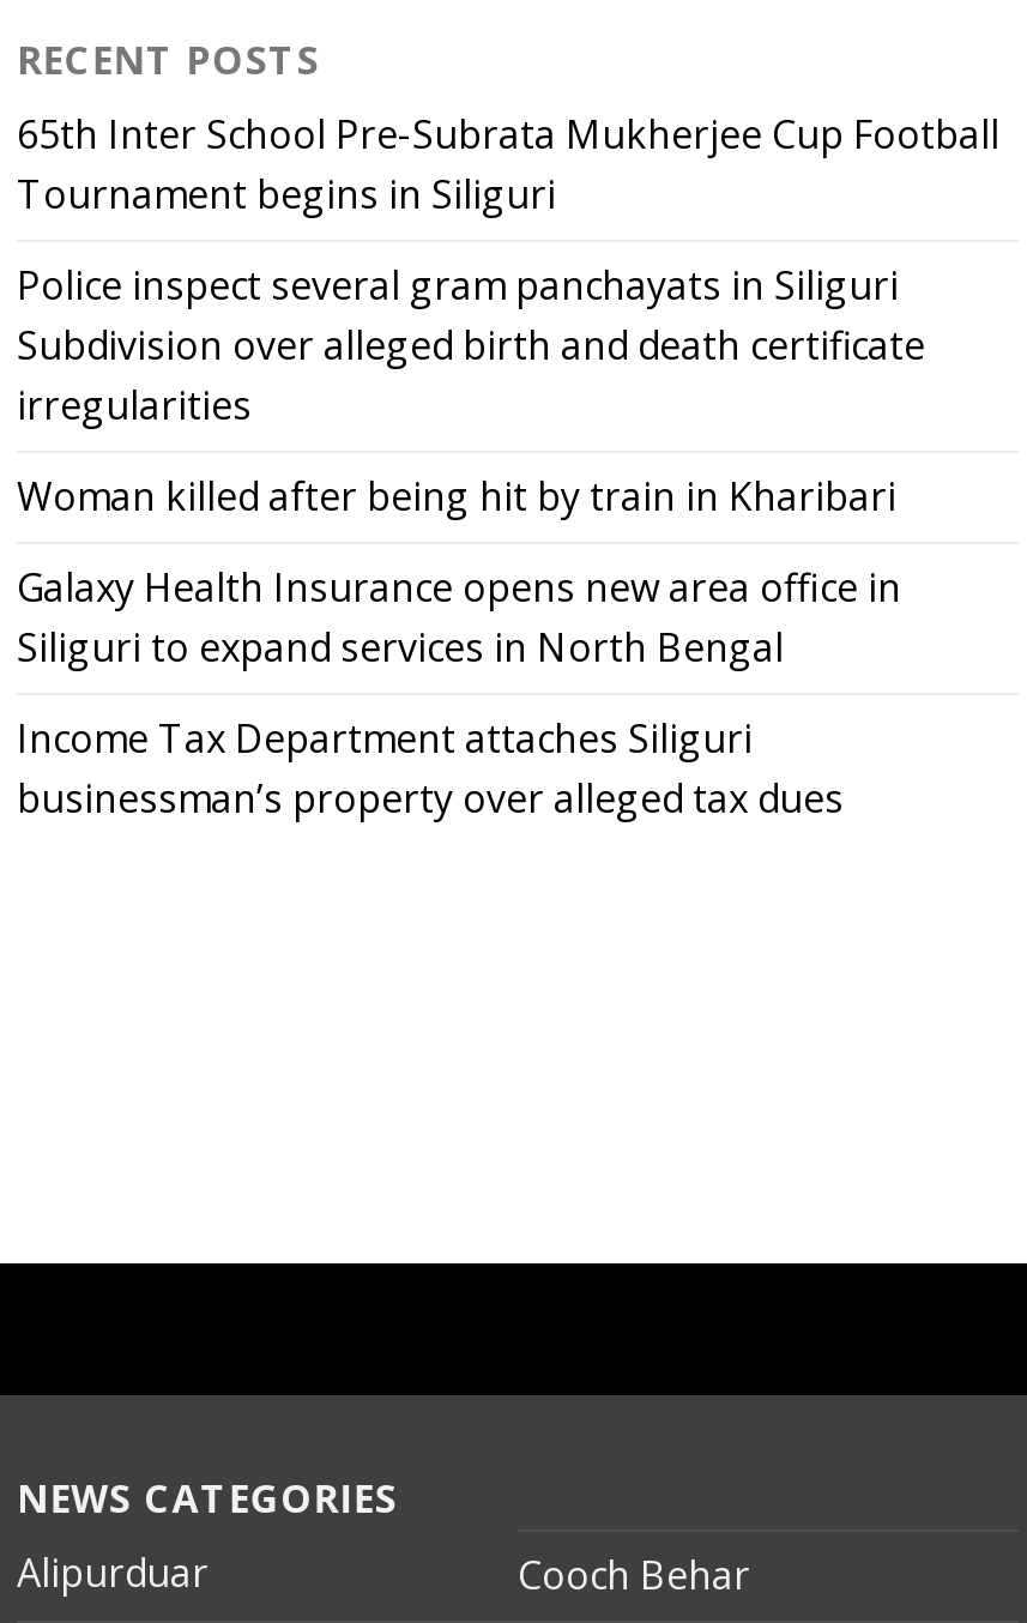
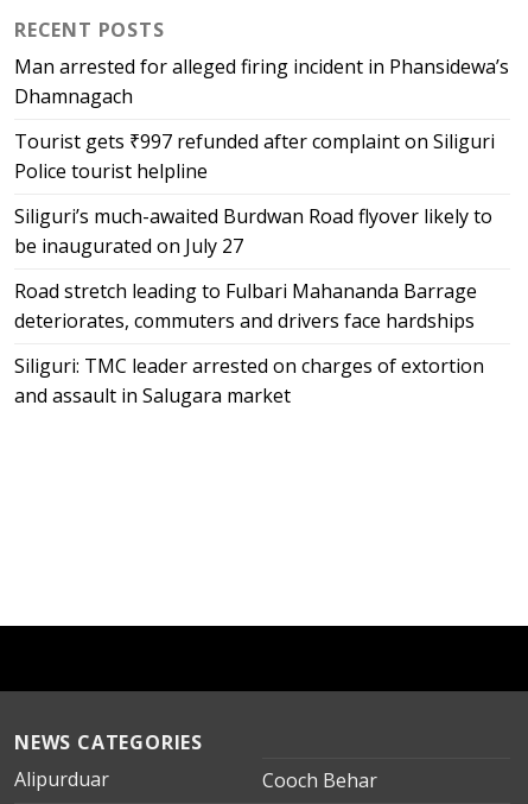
- 65th Inter School Pre-Subrata Mukherjee Cup Football
- Tournament begins in Siliguri
+ Man arrested for alleged firing incident in Phansidewa’s
+ Dhamnagach

- Police inspect several gram panchayats in Siliguri
- Subdivision over alleged birth and death certificate
- irregularities
+ Tourist gets ₹997 refunded after complaint on Siliguri
+ Police tourist helpline

- Woman killed after being hit by train in Kharibari
+ Siliguri’s much-awaited Burdwan Road flyover likely to
+ be inaugurated on July 27

- Galaxy Health Insurance opens new area office in
- Siliguri to expand services in North Bengal
+ Road stretch leading to Fulbari Mahananda Barrage
+ deteriorates, commuters and drivers face hardships

- Income Tax Department attaches Siliguri
- businessman’s property over alleged tax dues
+ Siliguri: TMC leader arrested on charges of extortion
+ and assault in Salugara market
